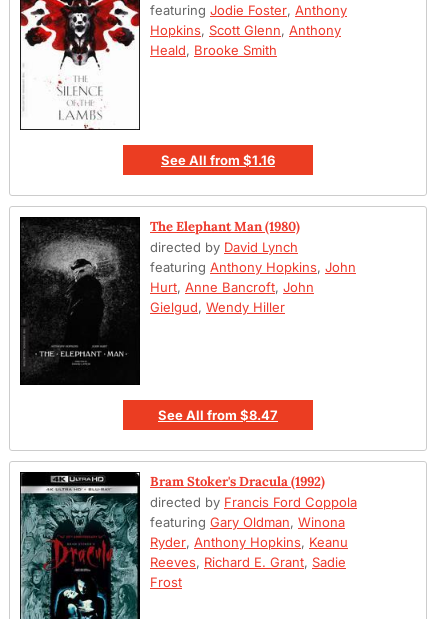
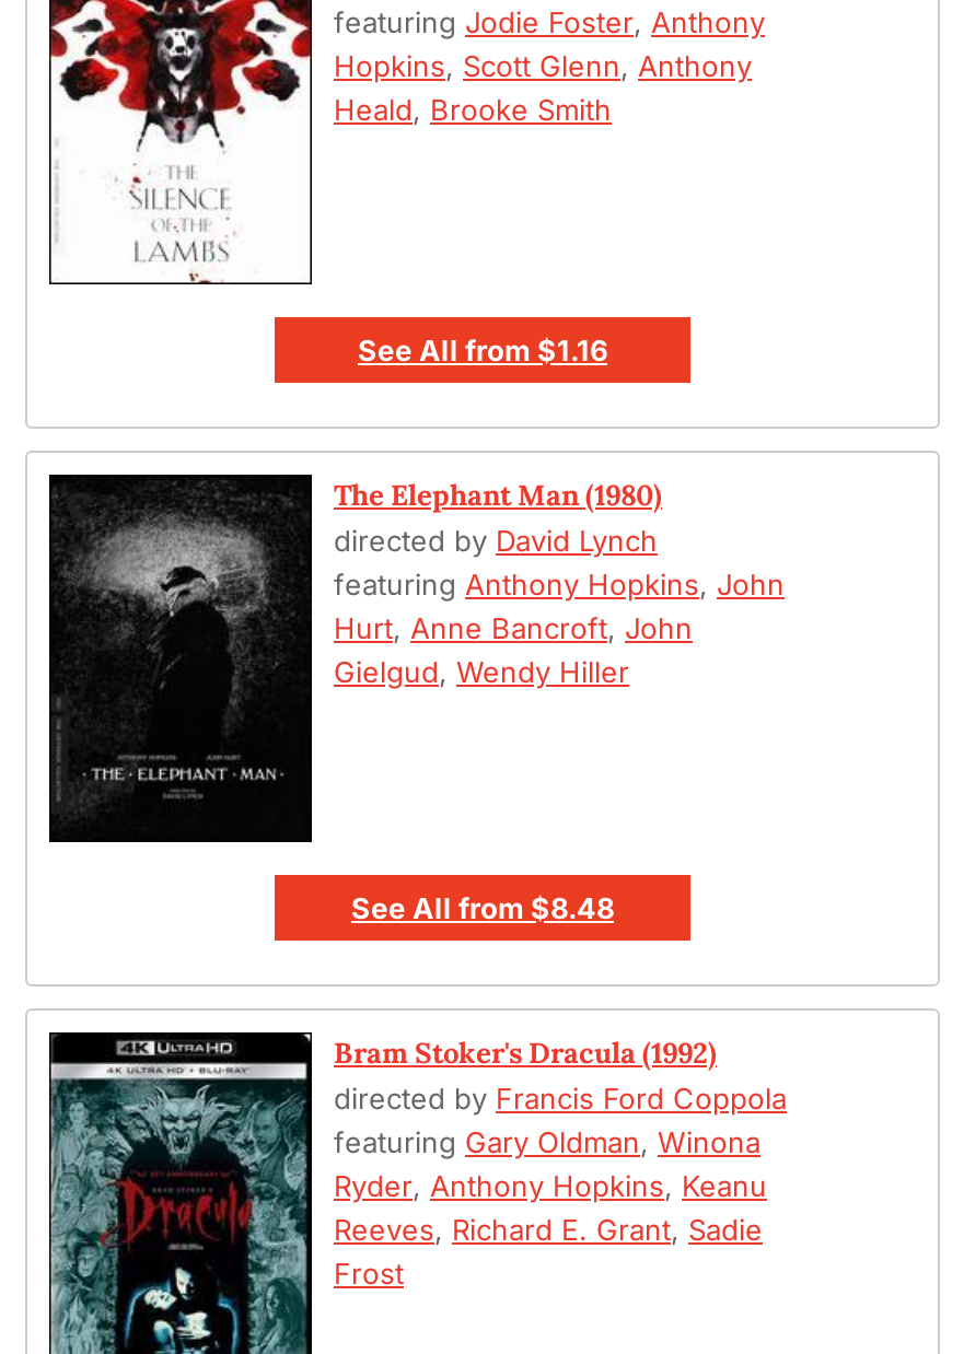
- See All from $8.47
+ See All from $8.48
